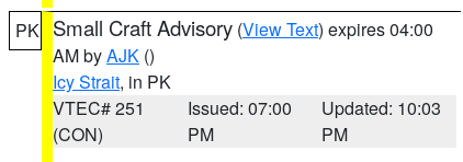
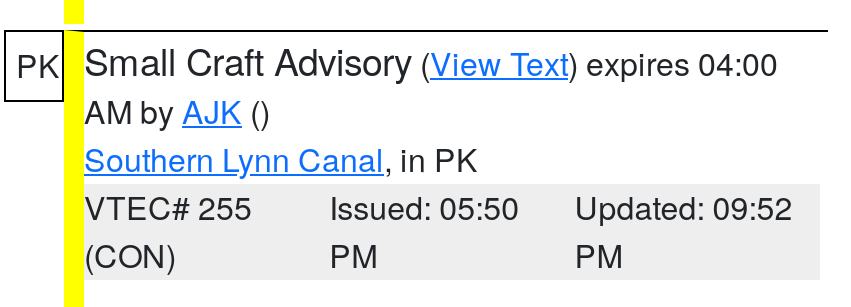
- Icy Strait, in PK
- VTEC# 251
+ Southern Lynn Canal, in PK
+ VTEC# 255

- Issued: 07:00
+ Issued: 05:50

- Updated: 10:03
+ Updated: 09:52
